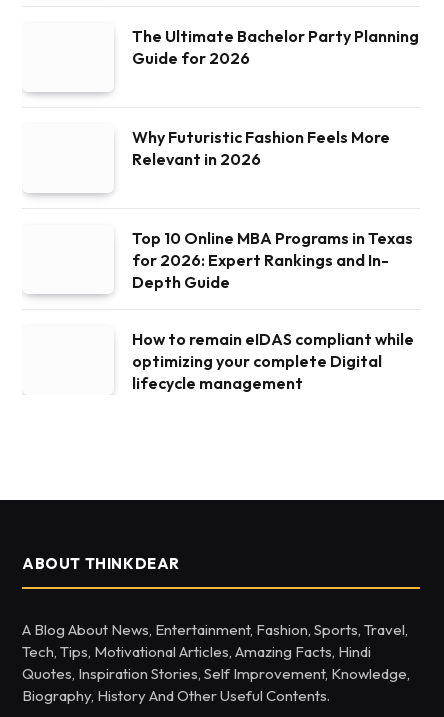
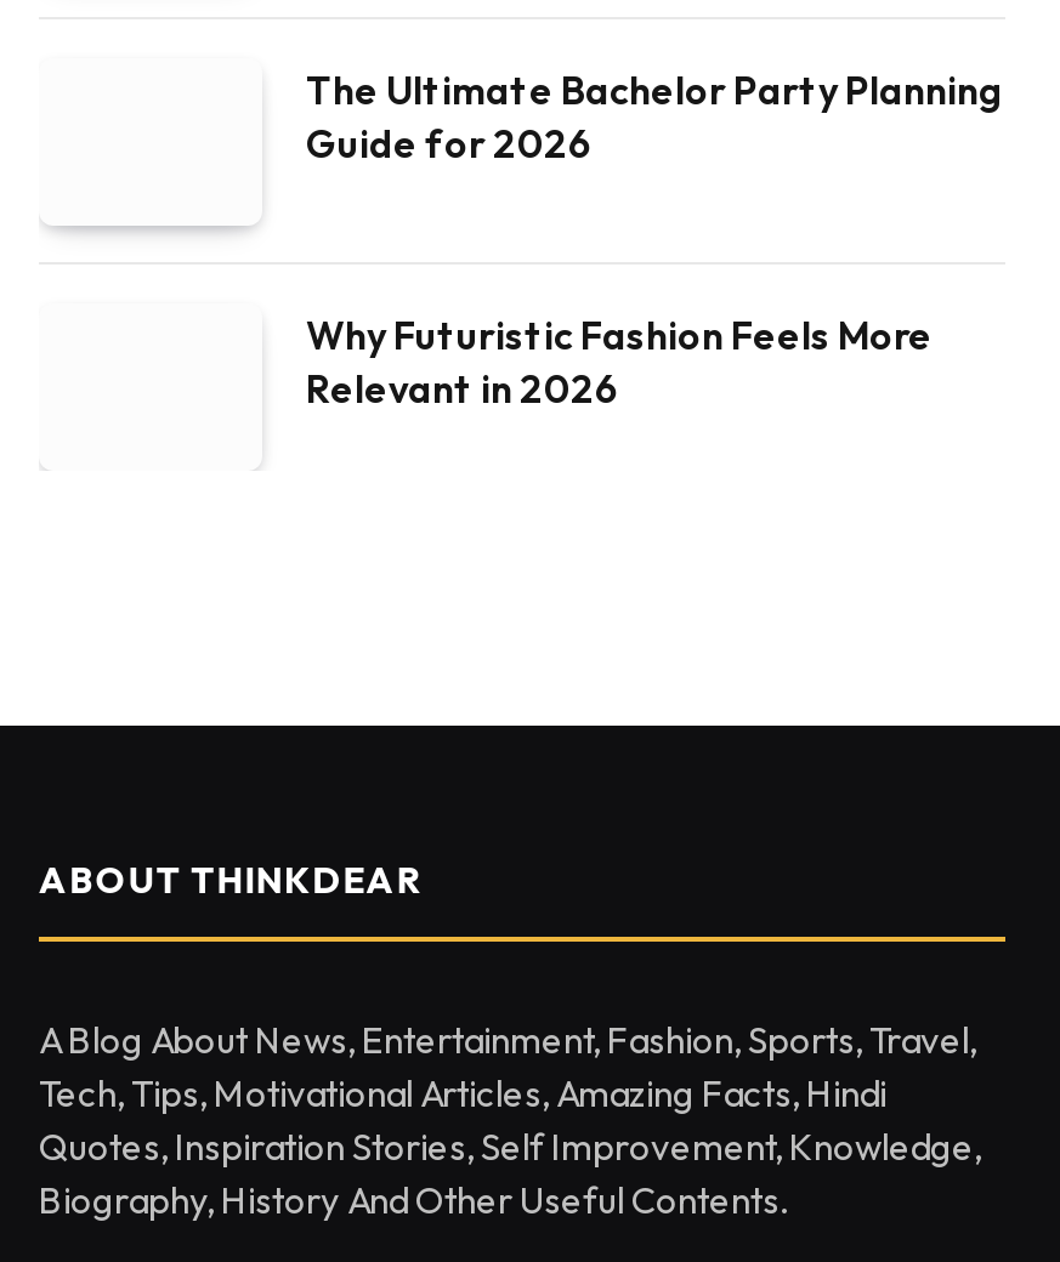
- Top 10 Online MBA Programs in Texas
- for 2026: Expert Rankings and In-
- Depth Guide
- How to remain eIDAS compliant while
- optimizing your complete Digital
- lifecycle management
